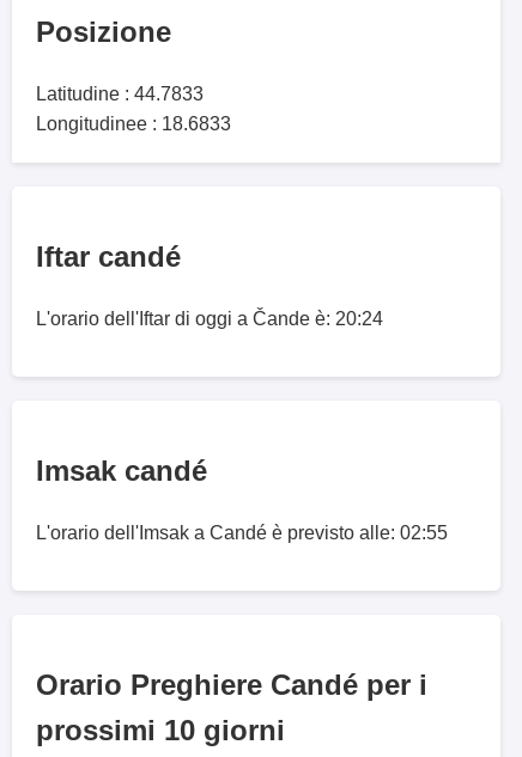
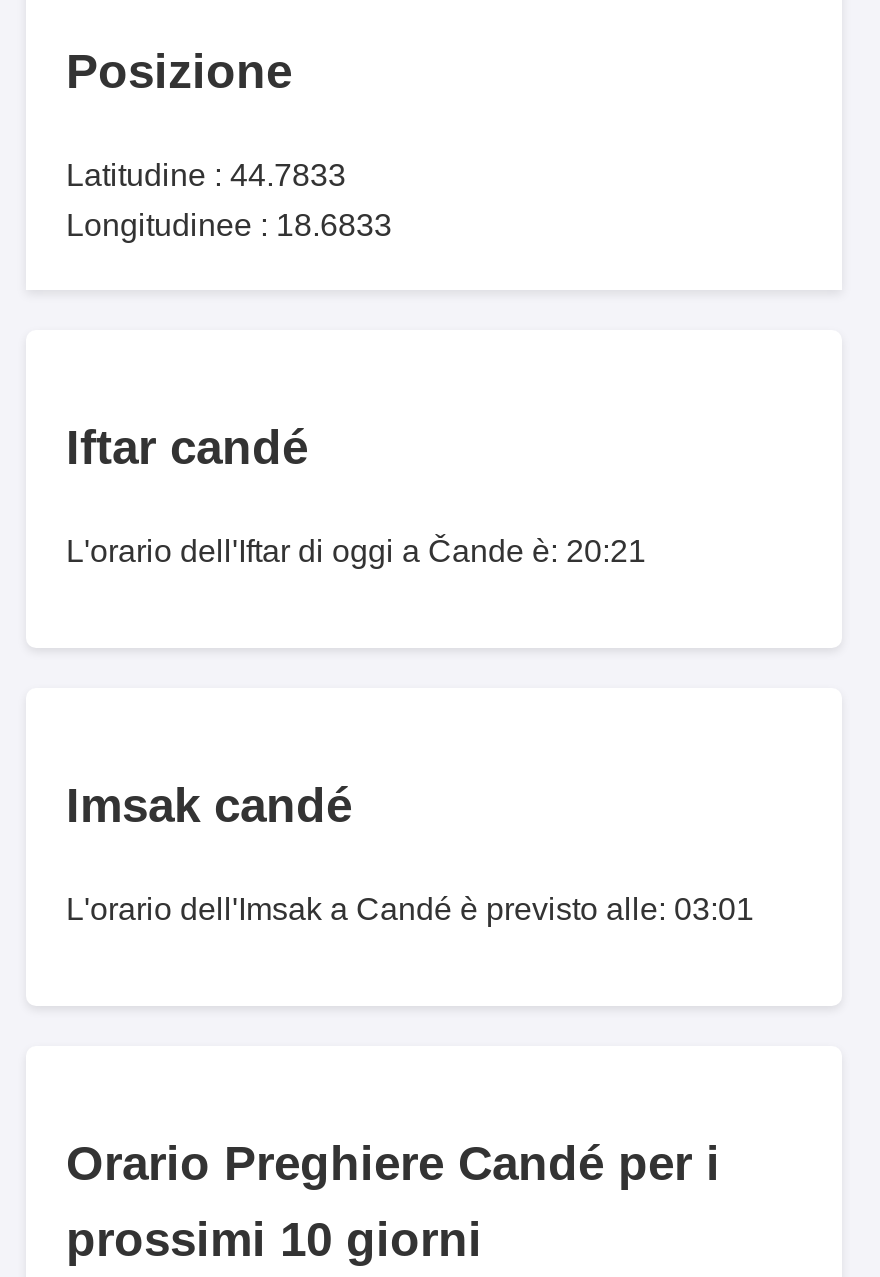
- L'orario dell'Iftar di oggi a Čande è: 20:24
+ L'orario dell'Iftar di oggi a Čande è: 20:21

- L'orario dell'Imsak a Candé è previsto alle: 02:55
+ L'orario dell'Imsak a Candé è previsto alle: 03:01
